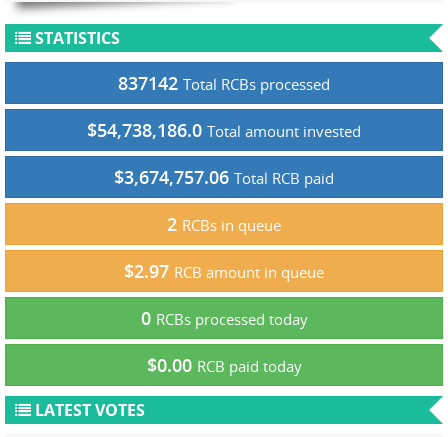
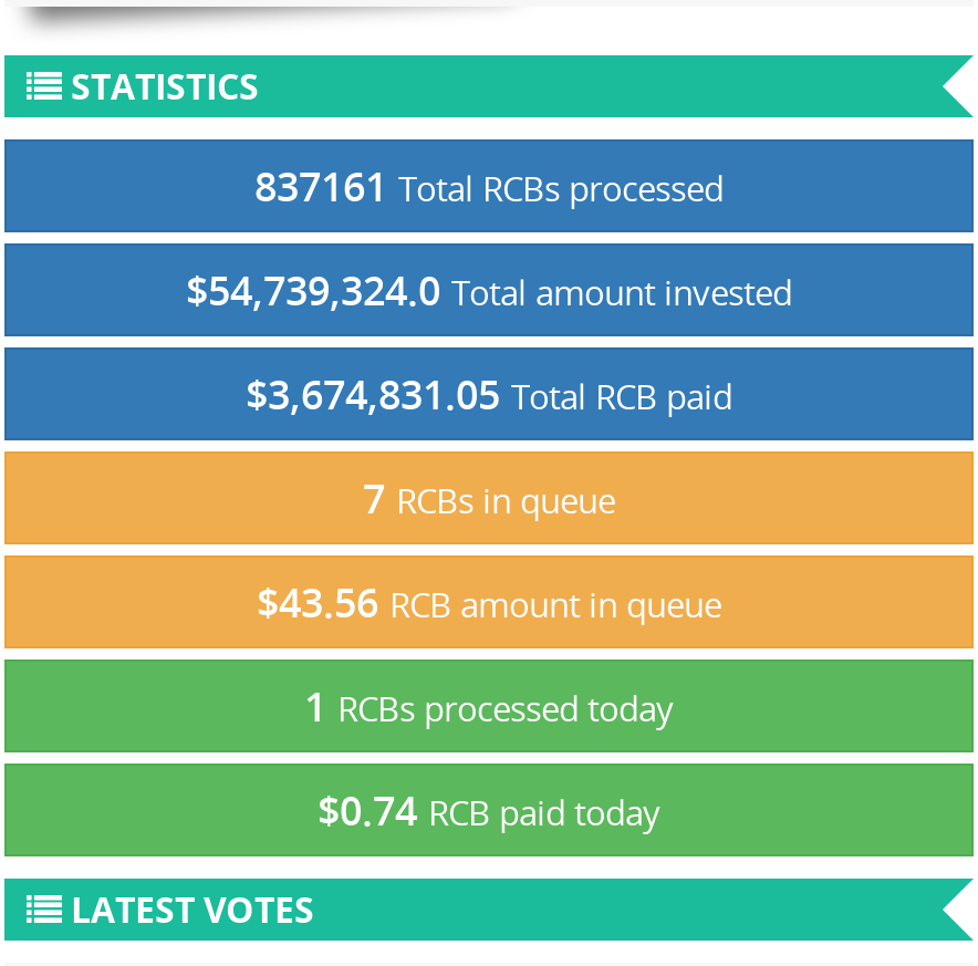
- 837142 Total RCBs processed
+ 837161 Total RCBs processed

- $54,738,186.0 Total amount invested
+ $54,739,324.0 Total amount invested

- $3,674,757.06 Total RCB paid
+ $3,674,831.05 Total RCB paid

- 2 RCBs in queue
+ 7 RCBs in queue

- $2.97 RCB amount in queue
+ $43.56 RCB amount in queue

- 0 RCBs processed today
+ 1 RCBs processed today

- $0.00 RCB paid today
+ $0.74 RCB paid today
